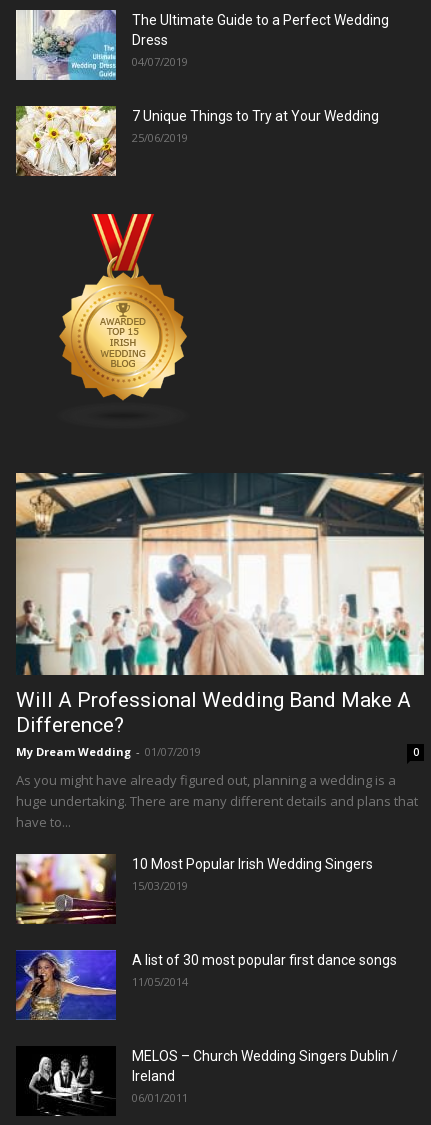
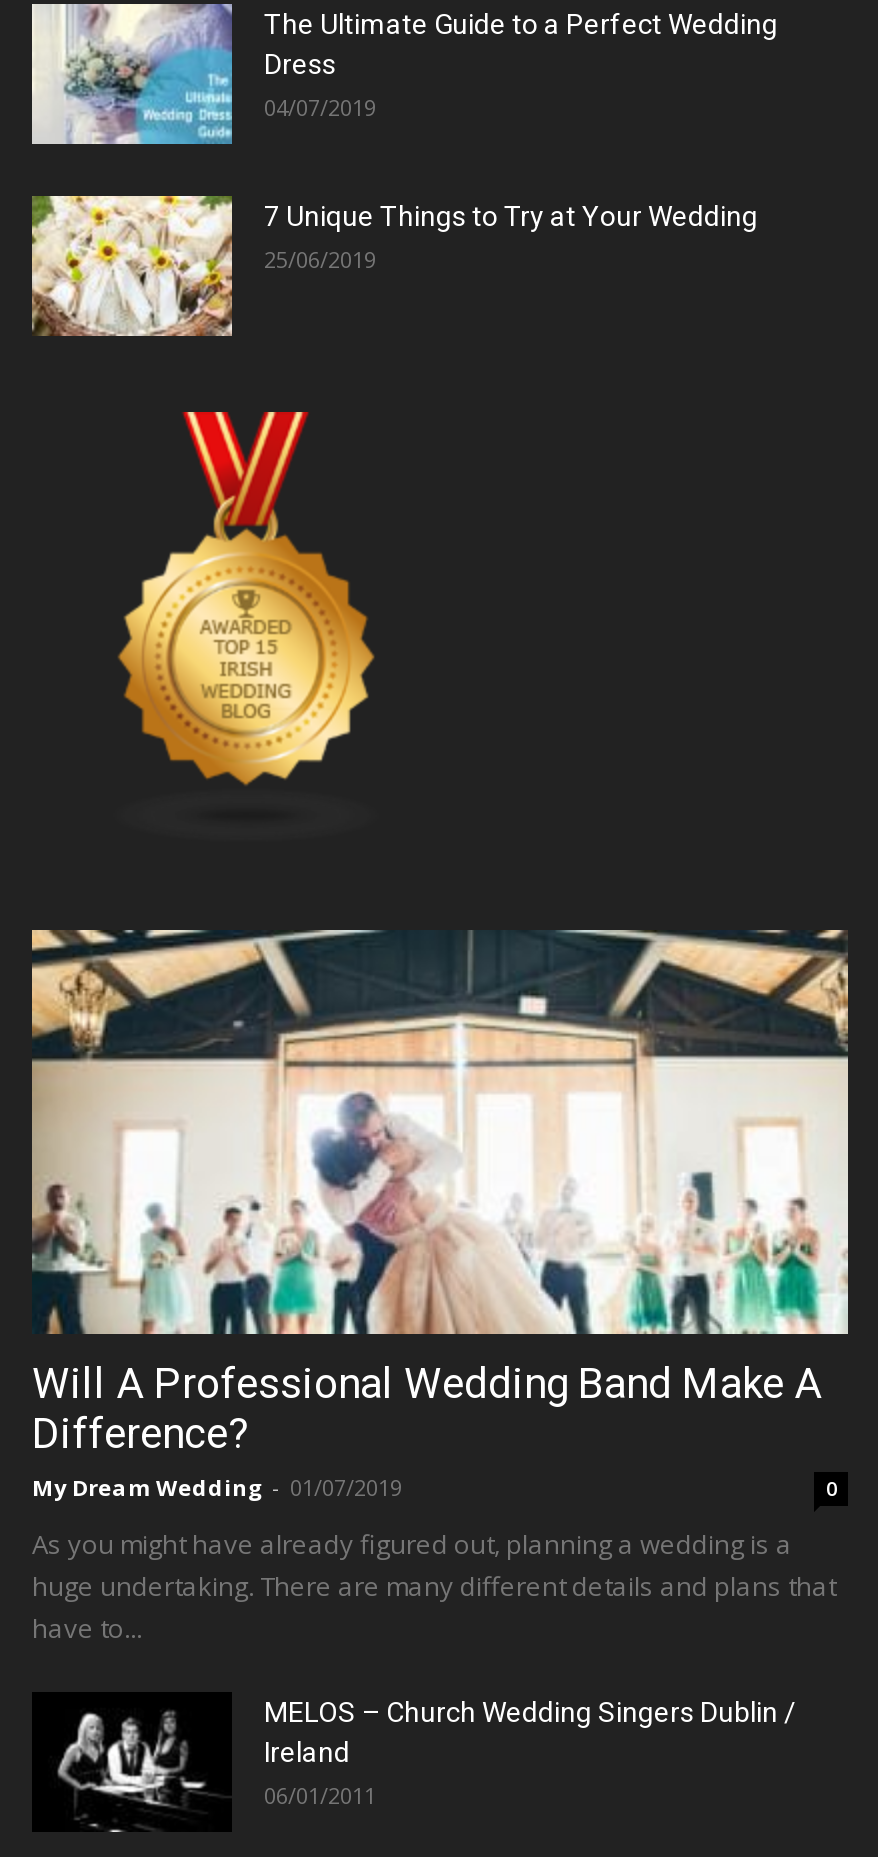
- [image]
- 10 Most Popular Irish Wedding Singers
- 15/03/2019

- [image]
- A list of 30 most popular first dance songs
- 11/05/2014
